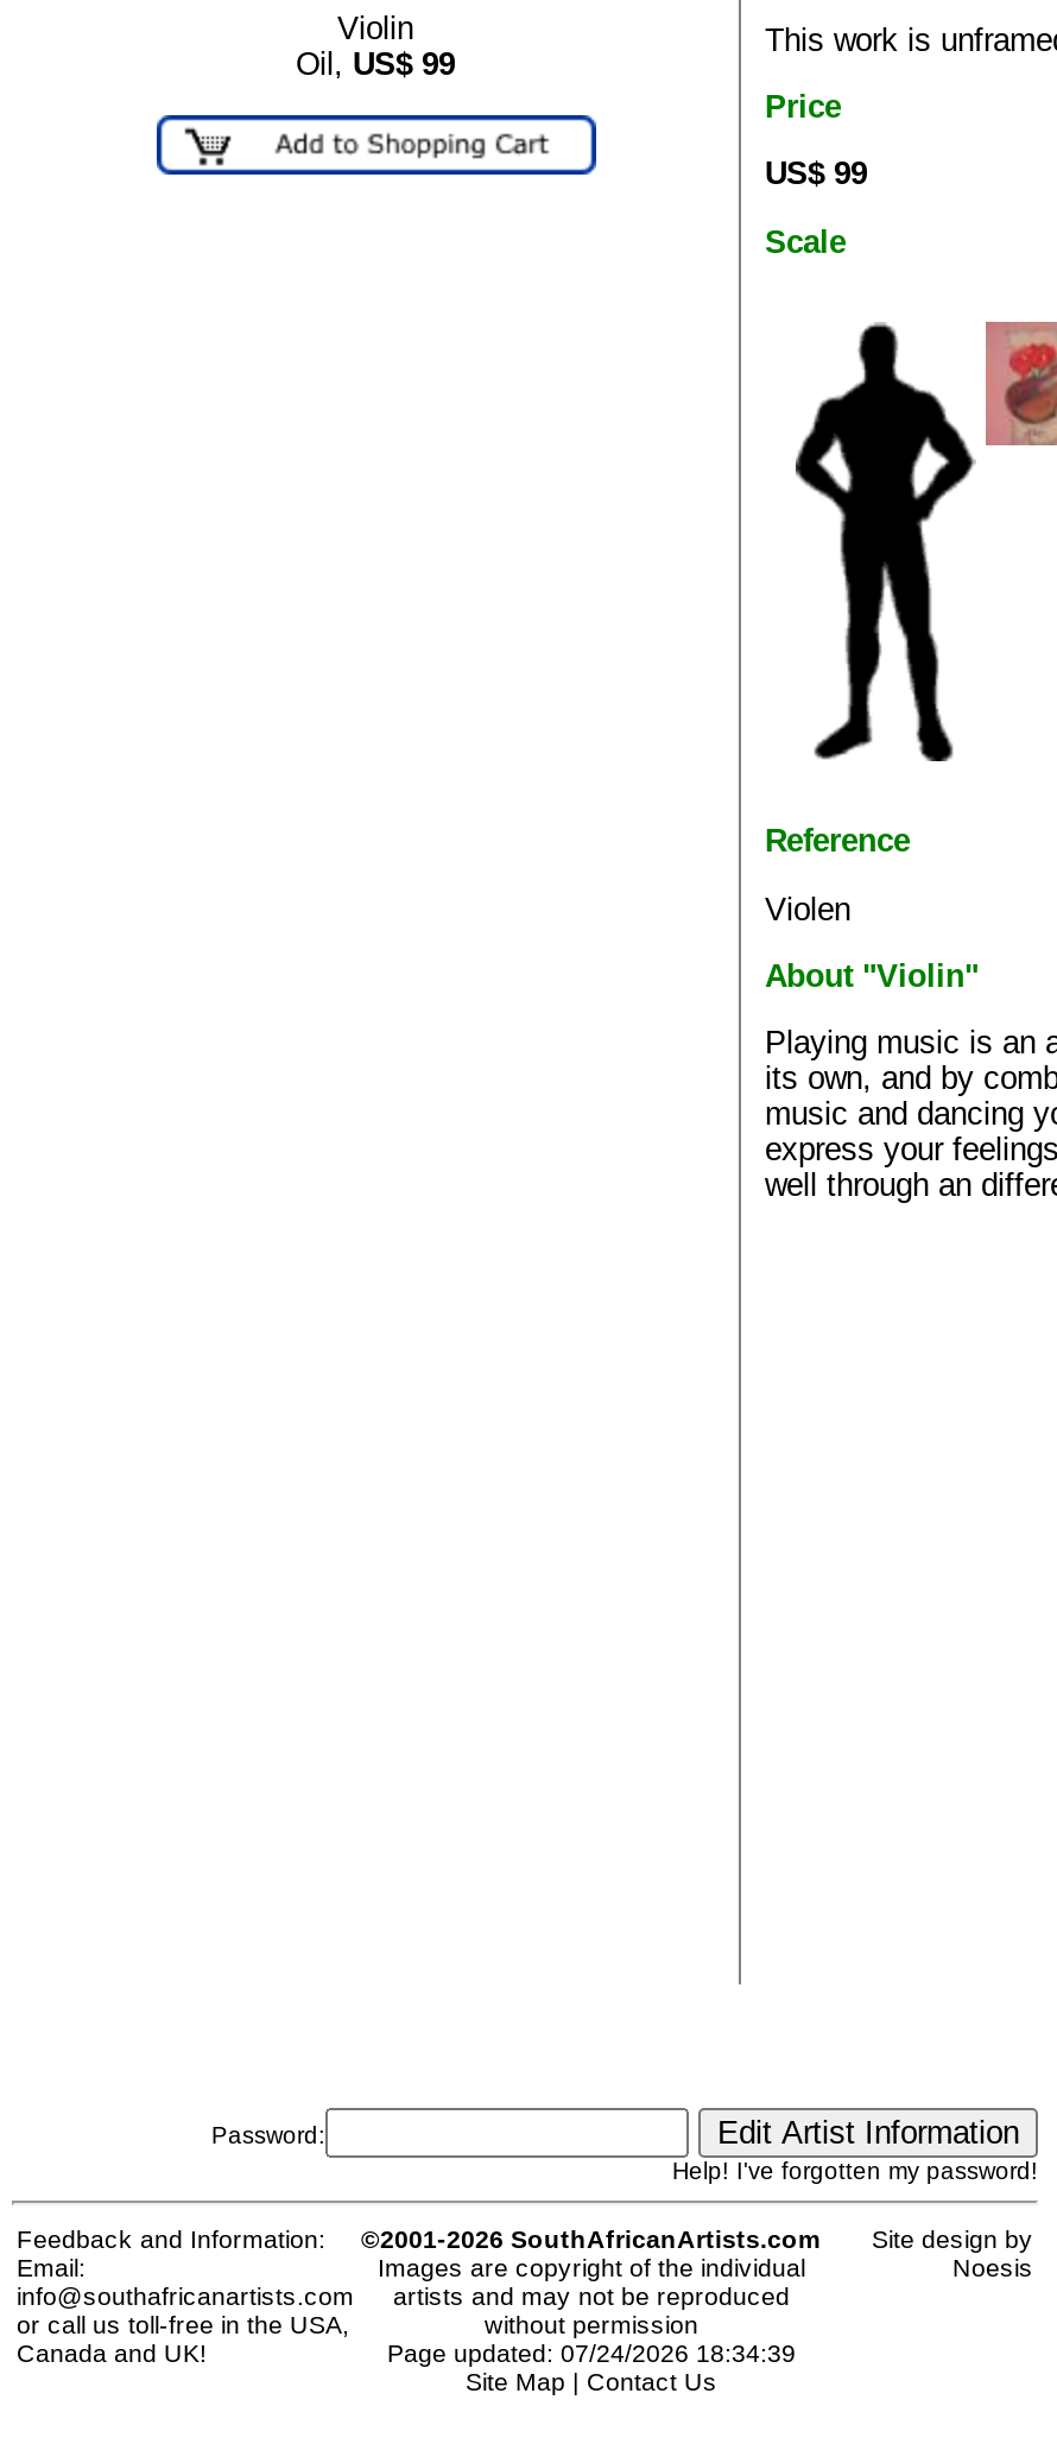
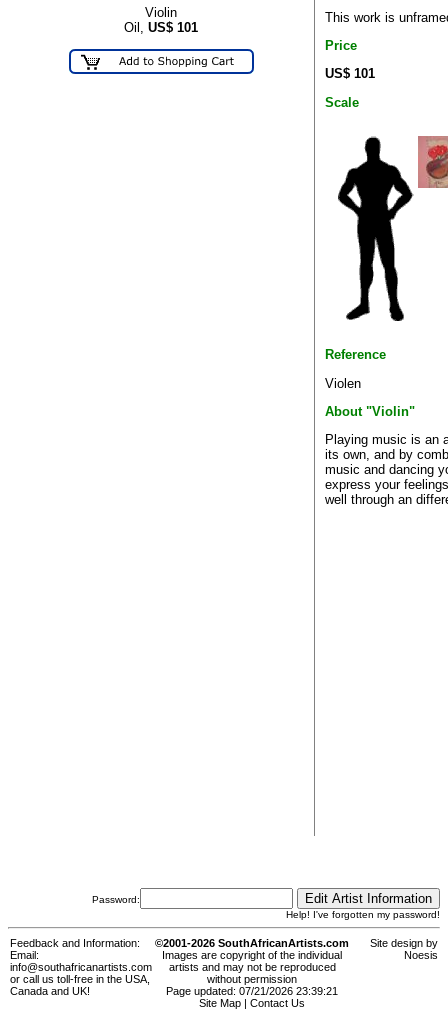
- Oil, US$99
+ Oil, US$101

- US$ 99
+ US$ 101

- Page updated: 07/24/2026 18:34:39
+ Page updated: 07/21/2026 23:39:21
